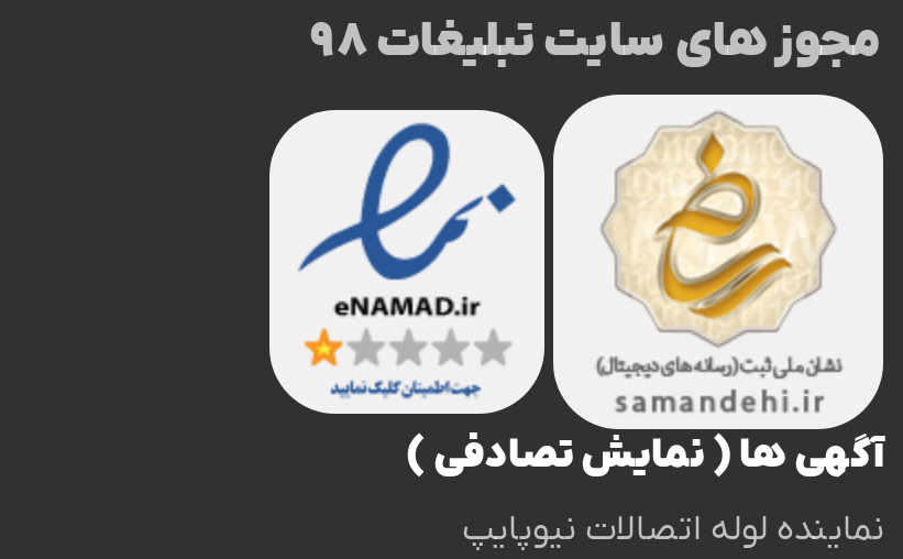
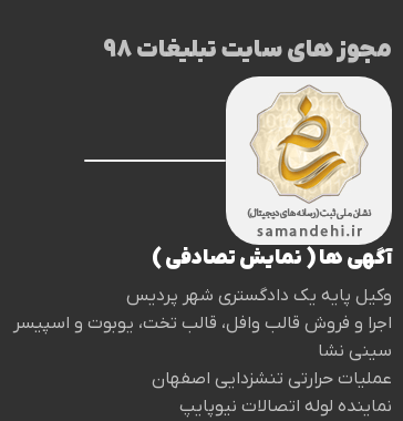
- [image]

+ وکیل پایه یک دادگستری شهر پردیس
+ اجرا و فروش قالب وافل، قالب تخت، یوبوت و اسپیسر
+ سینی نشا
+ عملیات حرارتی تنشزدایی اصفهان
